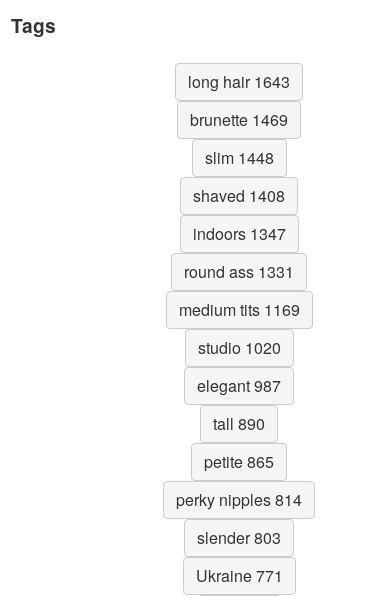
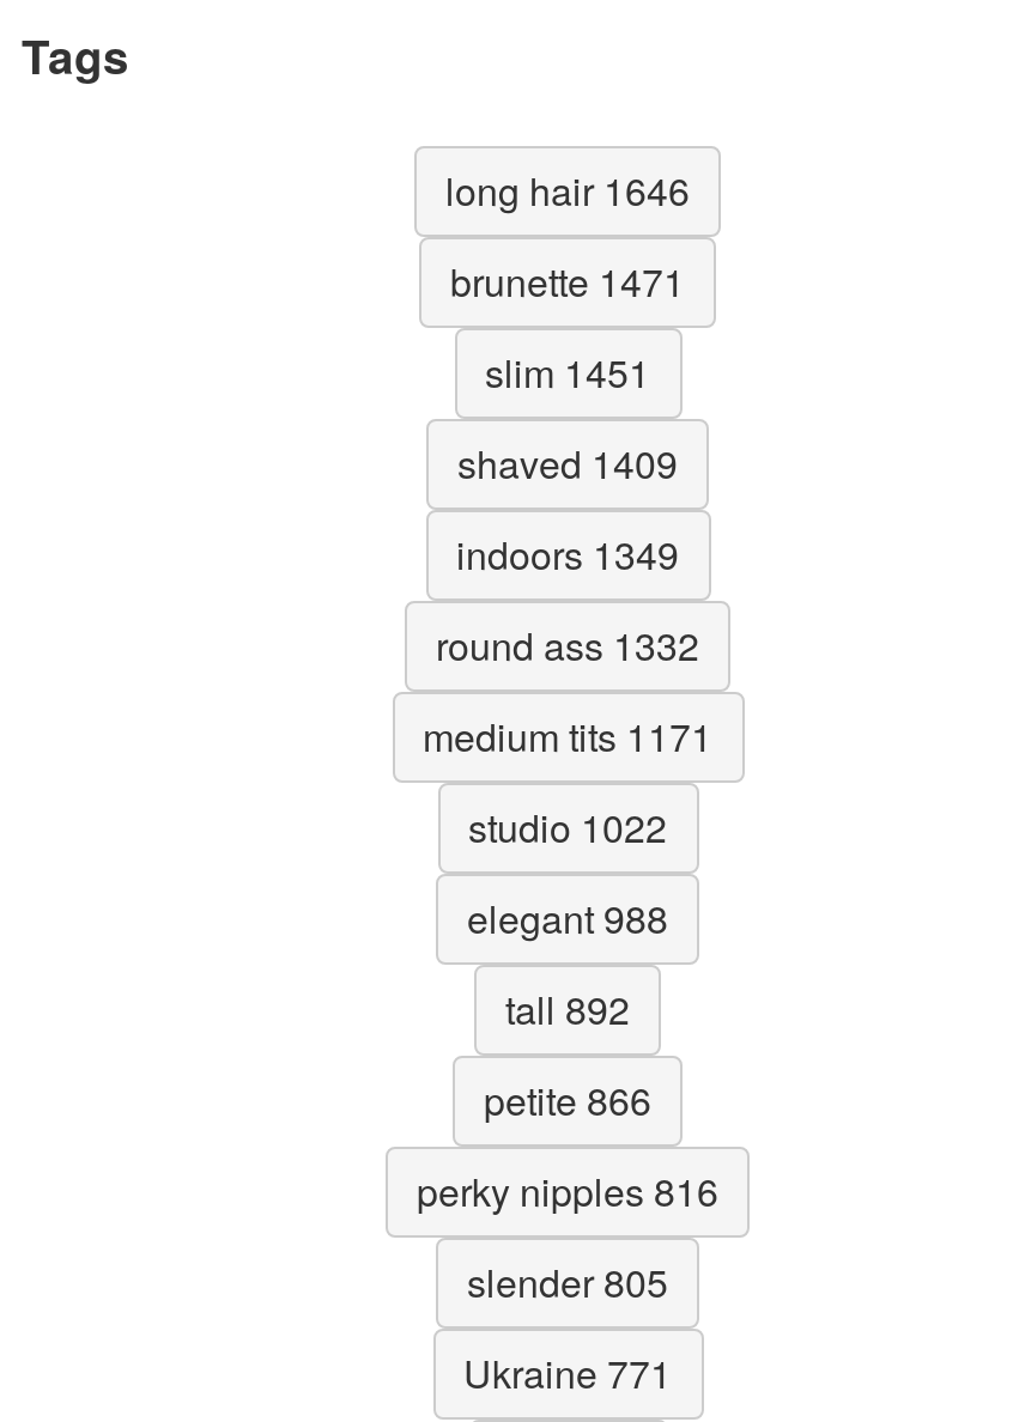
- long hair 1643
+ long hair 1646

- brunette 1469
+ brunette 1471

- slim 1448
+ slim 1451

- shaved 1408
+ shaved 1409

- indoors 1347
+ indoors 1349

- round ass 1331
+ round ass 1332

- medium tits 1169
+ medium tits 1171

- studio 1020
+ studio 1022

- elegant 987
+ elegant 988

- tall 890
+ tall 892

- petite 865
+ petite 866

- perky nipples 814
+ perky nipples 816

- slender 803
+ slender 805
